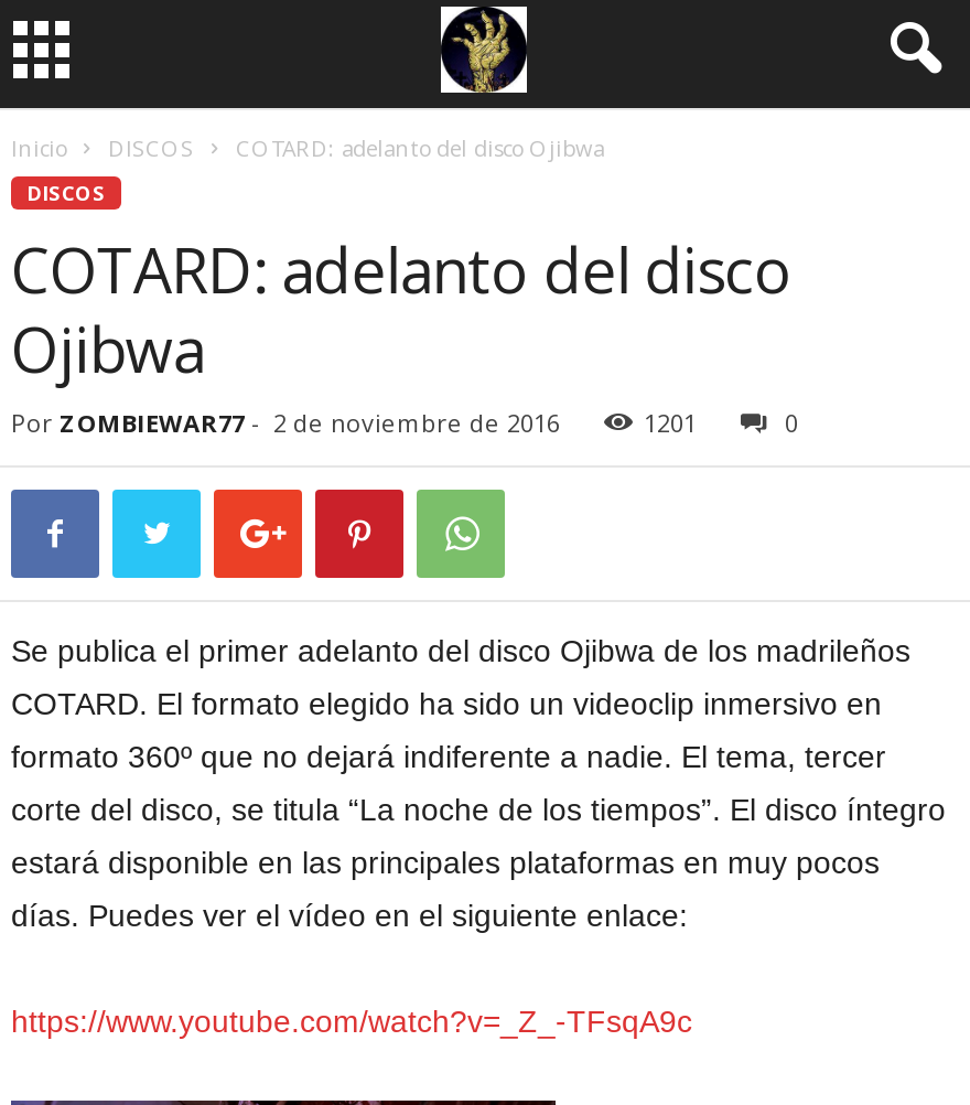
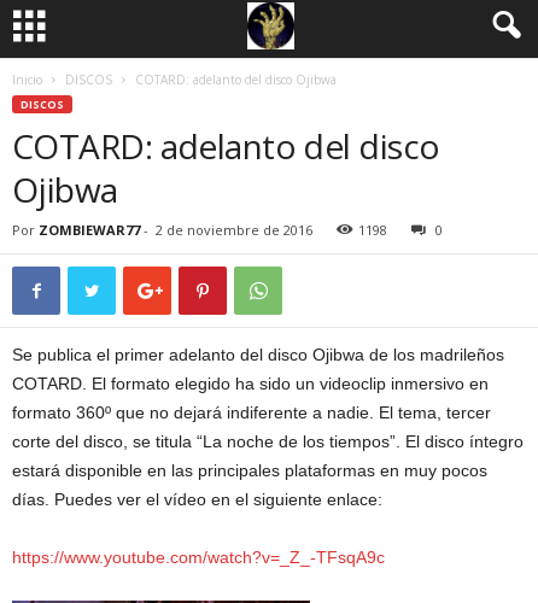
- 1201
+ 1198
